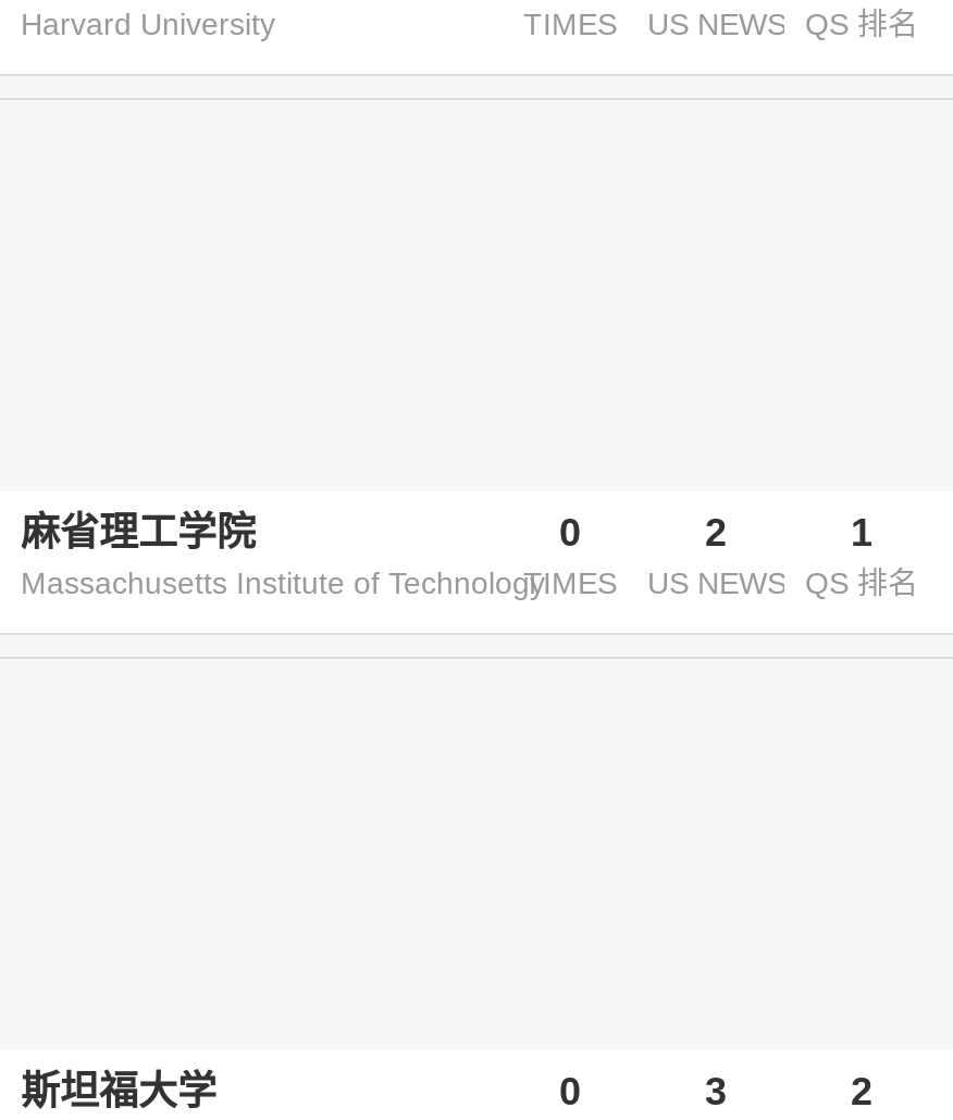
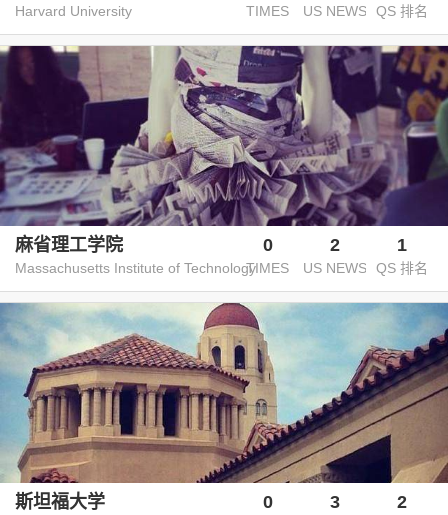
+ [image]

+ [image]
